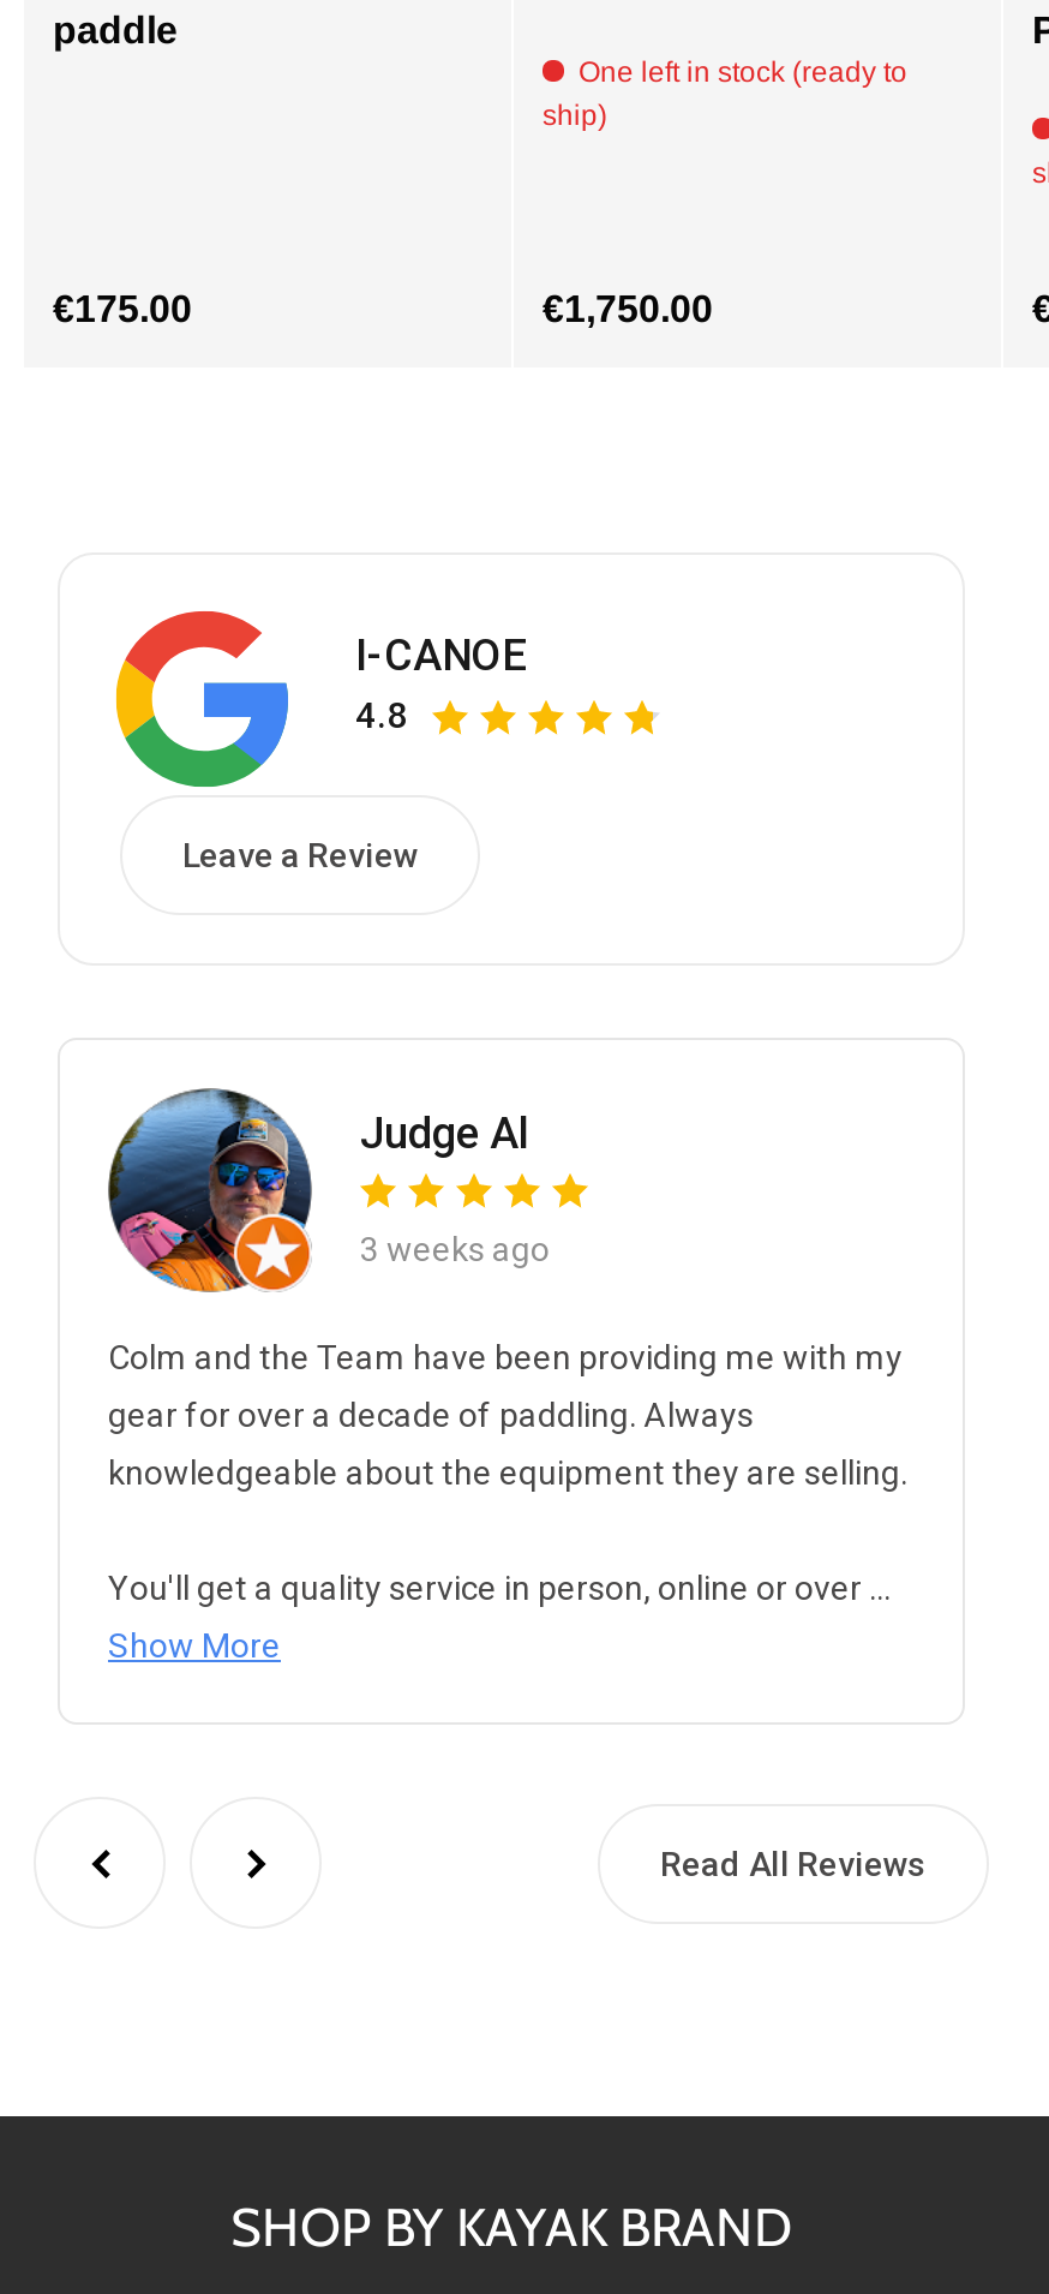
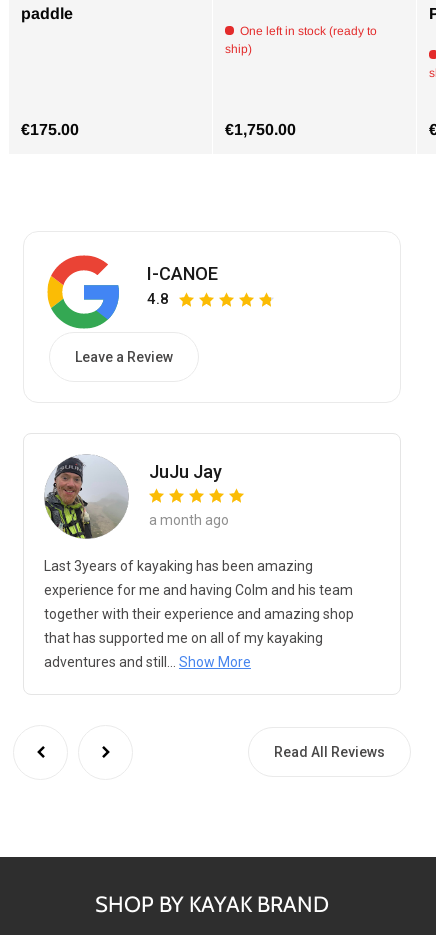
- [image]
- Judge Al
+ [image]
+ JuJu Jay

- 3 weeks ago
+ a month ago

- Colm and the Team have been providing me with my
+ Last 3years of kayaking has been amazing

- gear for over a decade of paddling. Always
+ experience for me and having Colm and his team

- knowledgeable about the equipment they are selling.
+ together with their experience and amazing shop

- You'll get a quality service in person, online or over ...
+ that has supported me on all of my kayaking

- Show More
+ adventures and still... Show More
